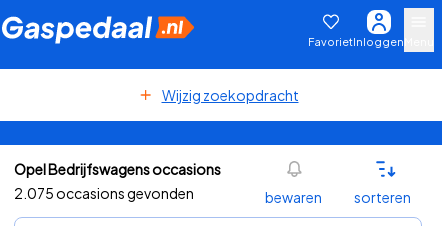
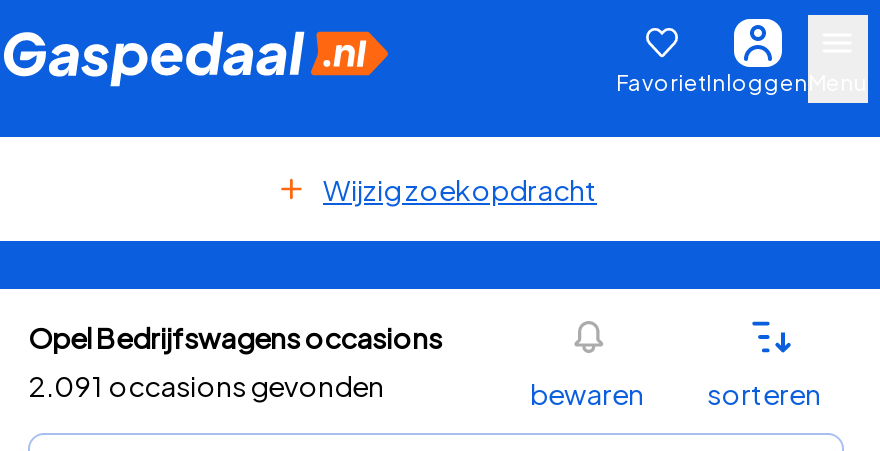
- 2.075 occasions gevonden
+ 2.091 occasions gevonden
